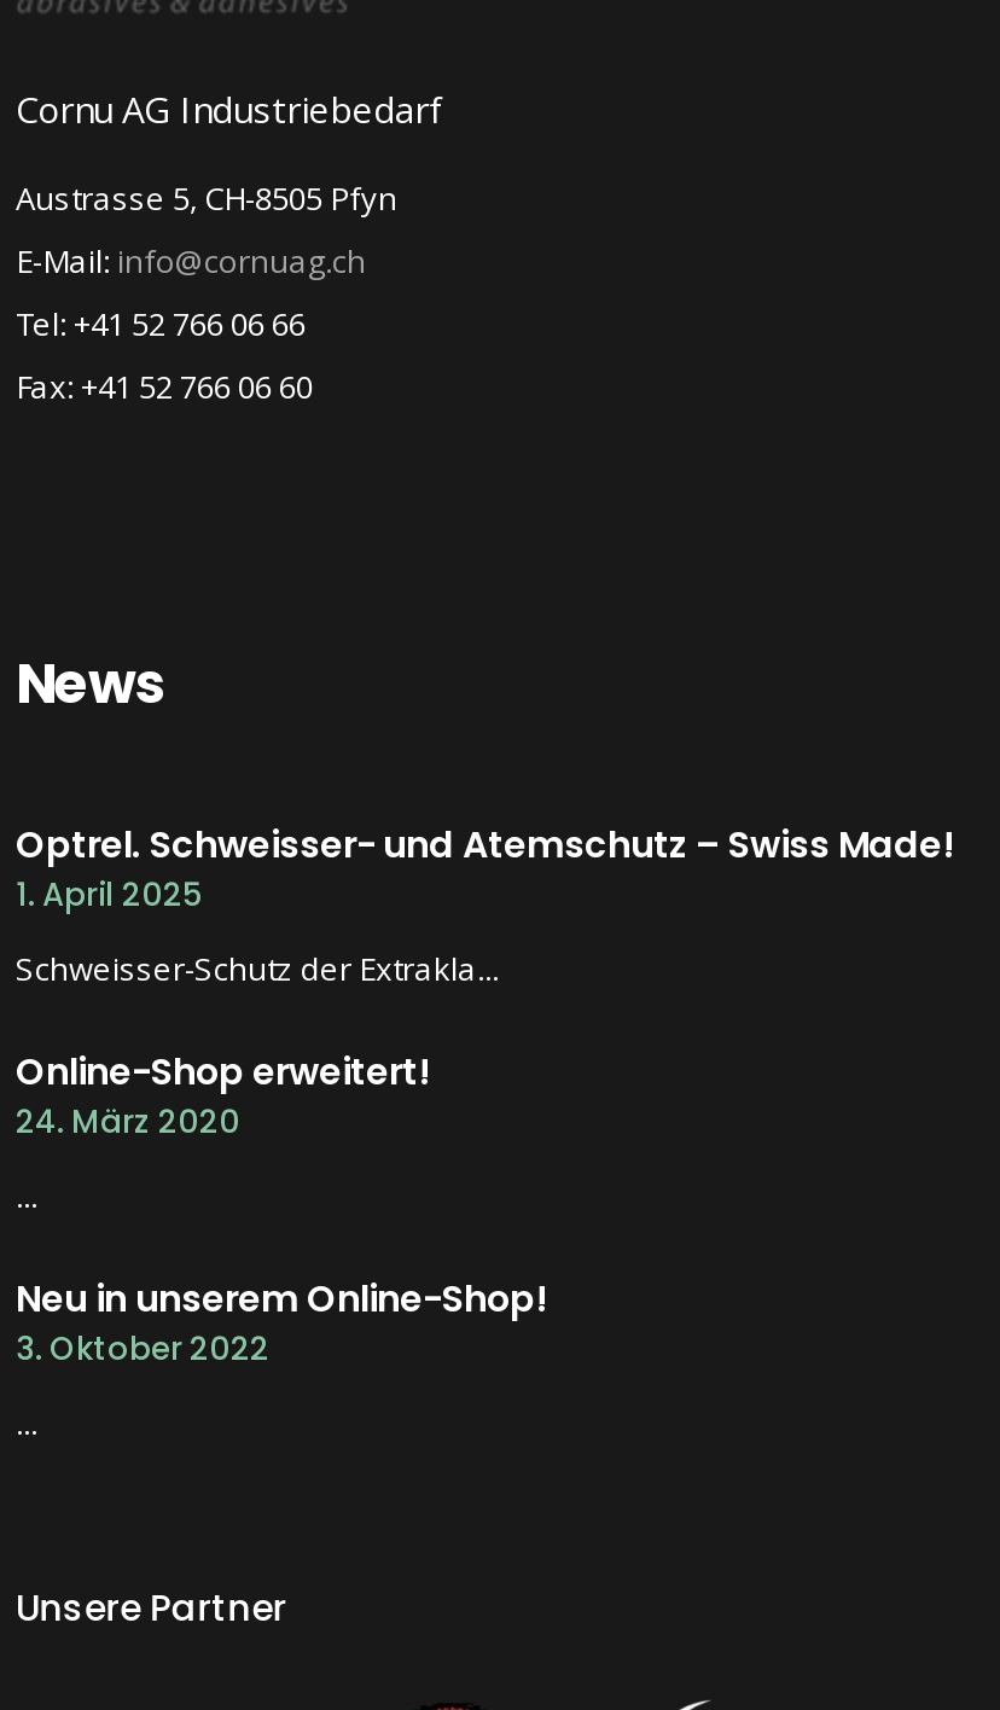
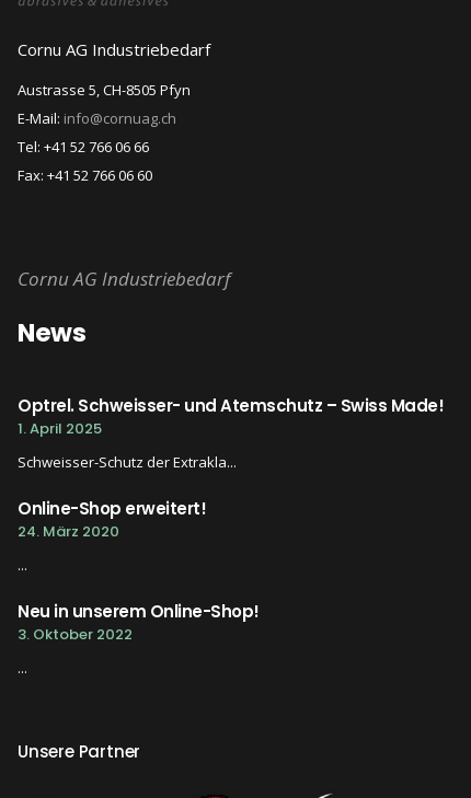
+ Cornu AG Industriebedarf
